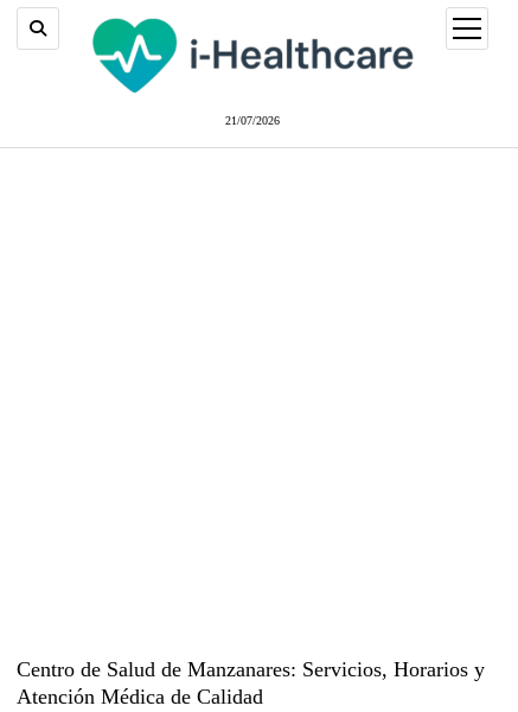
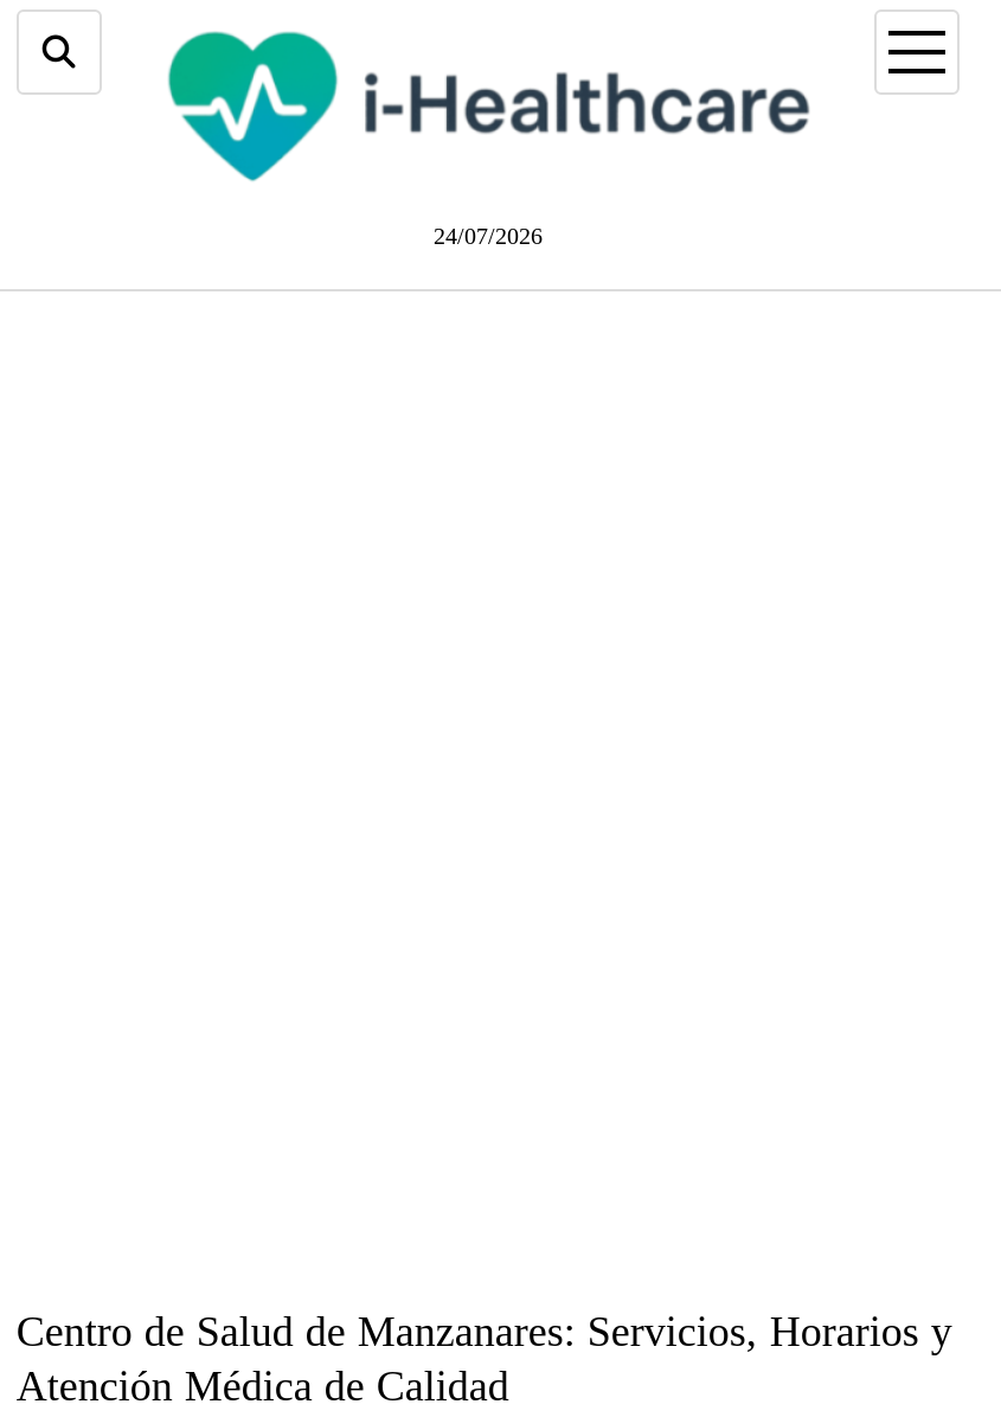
- 21/07/2026
+ 24/07/2026
